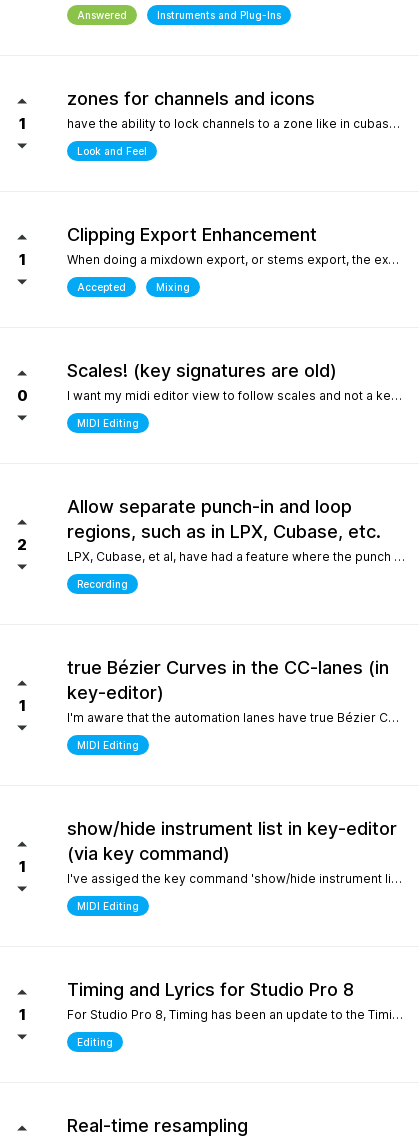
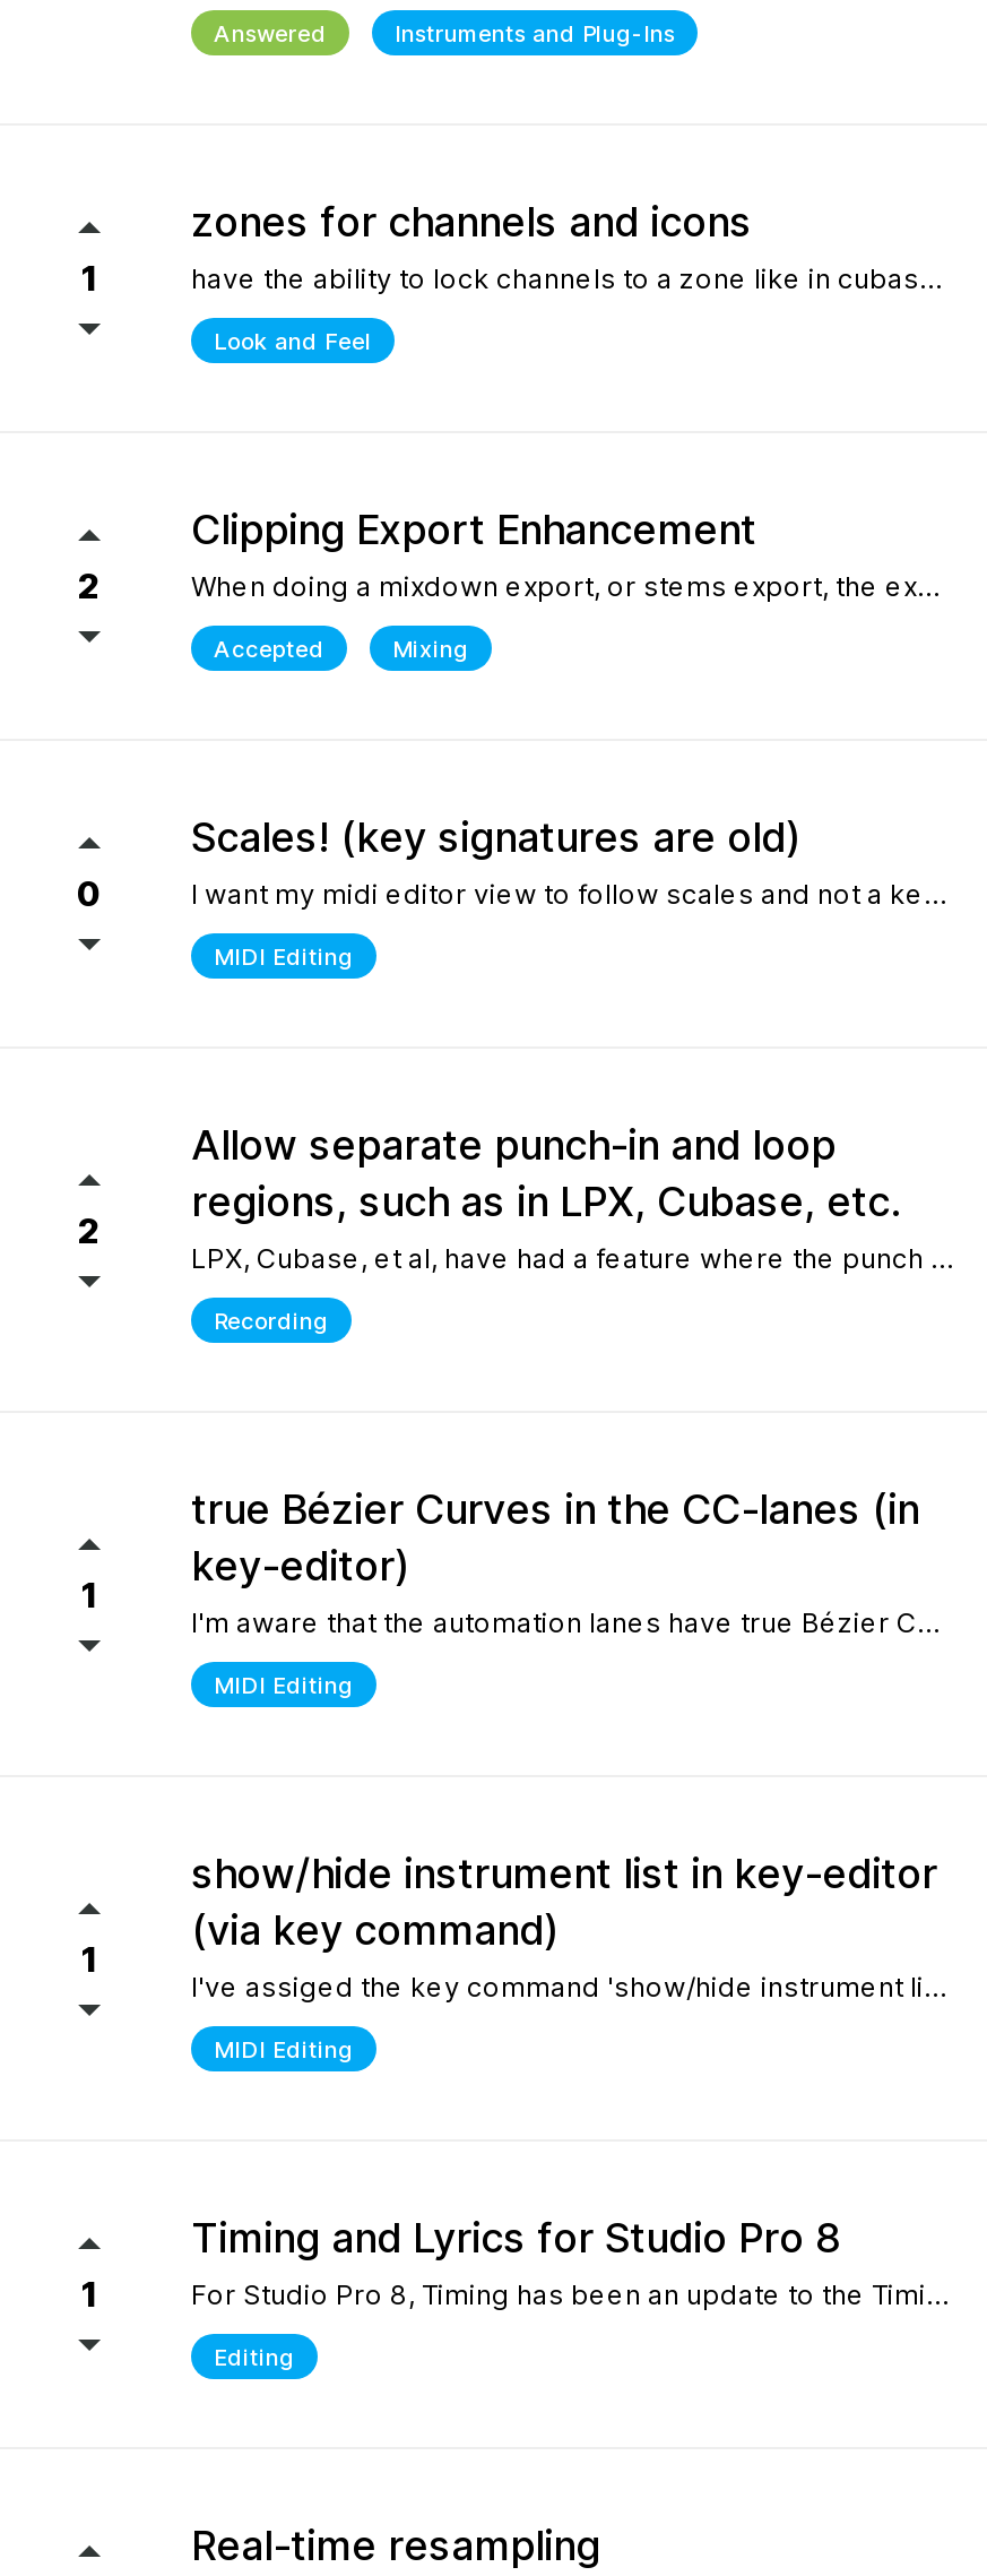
- 1
+ 2
